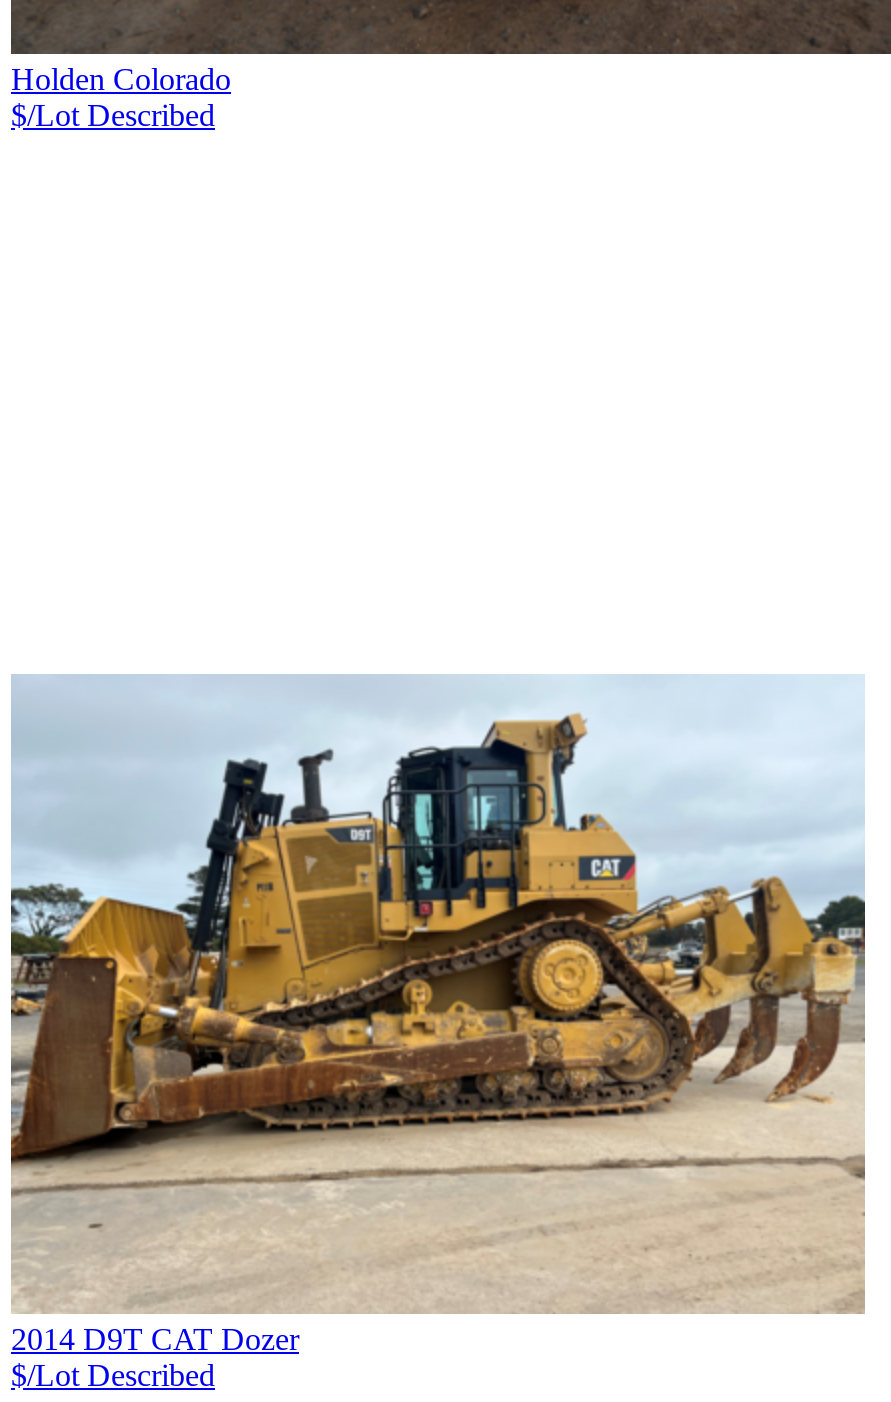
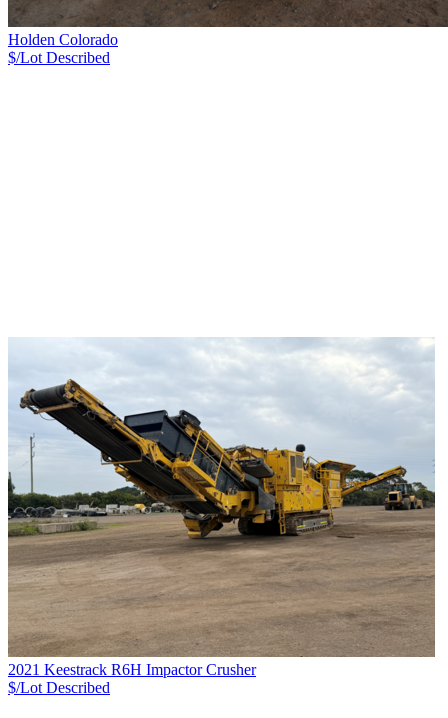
- [image]
- 2014 D9T CAT Dozer
+ [image]
+ 2021 Keestrack R6H Impactor Crusher
